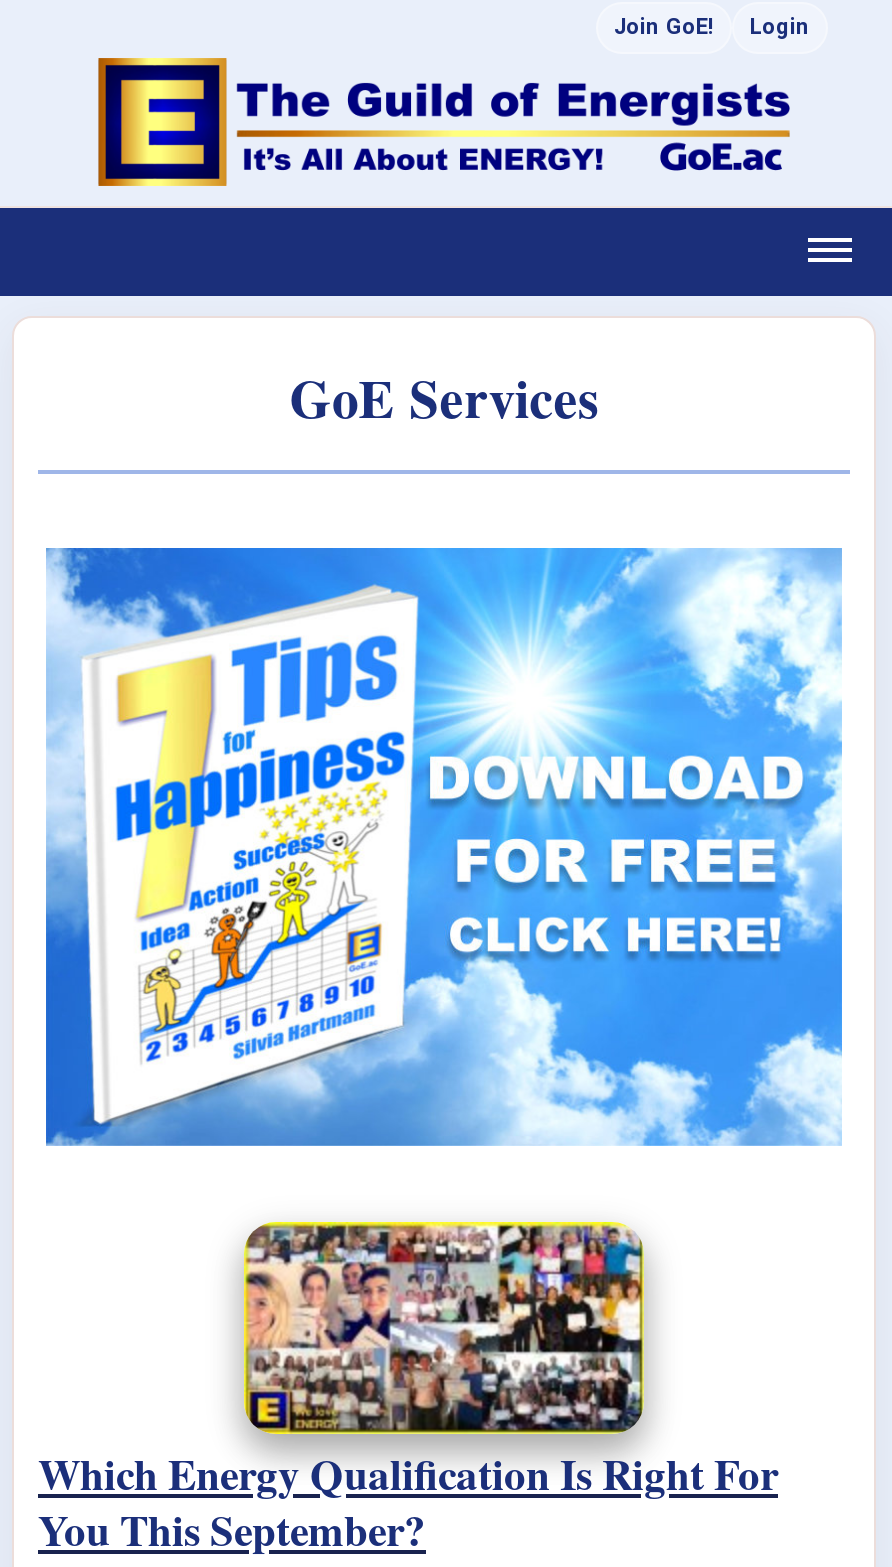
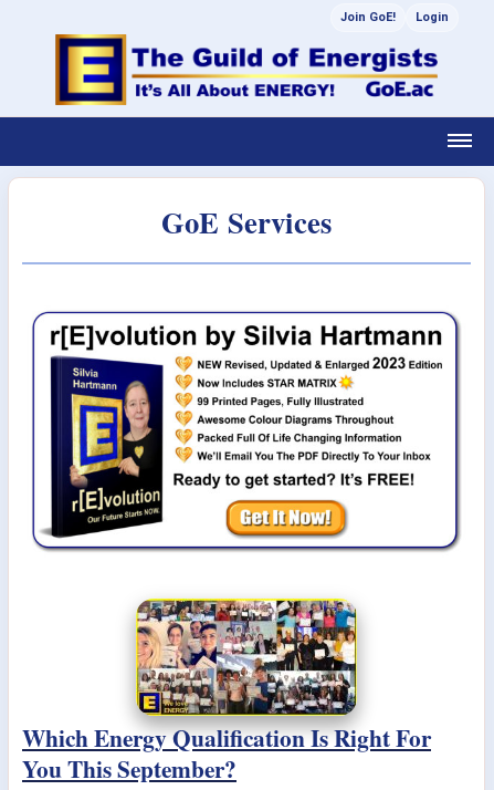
- [image]
+ [image]
